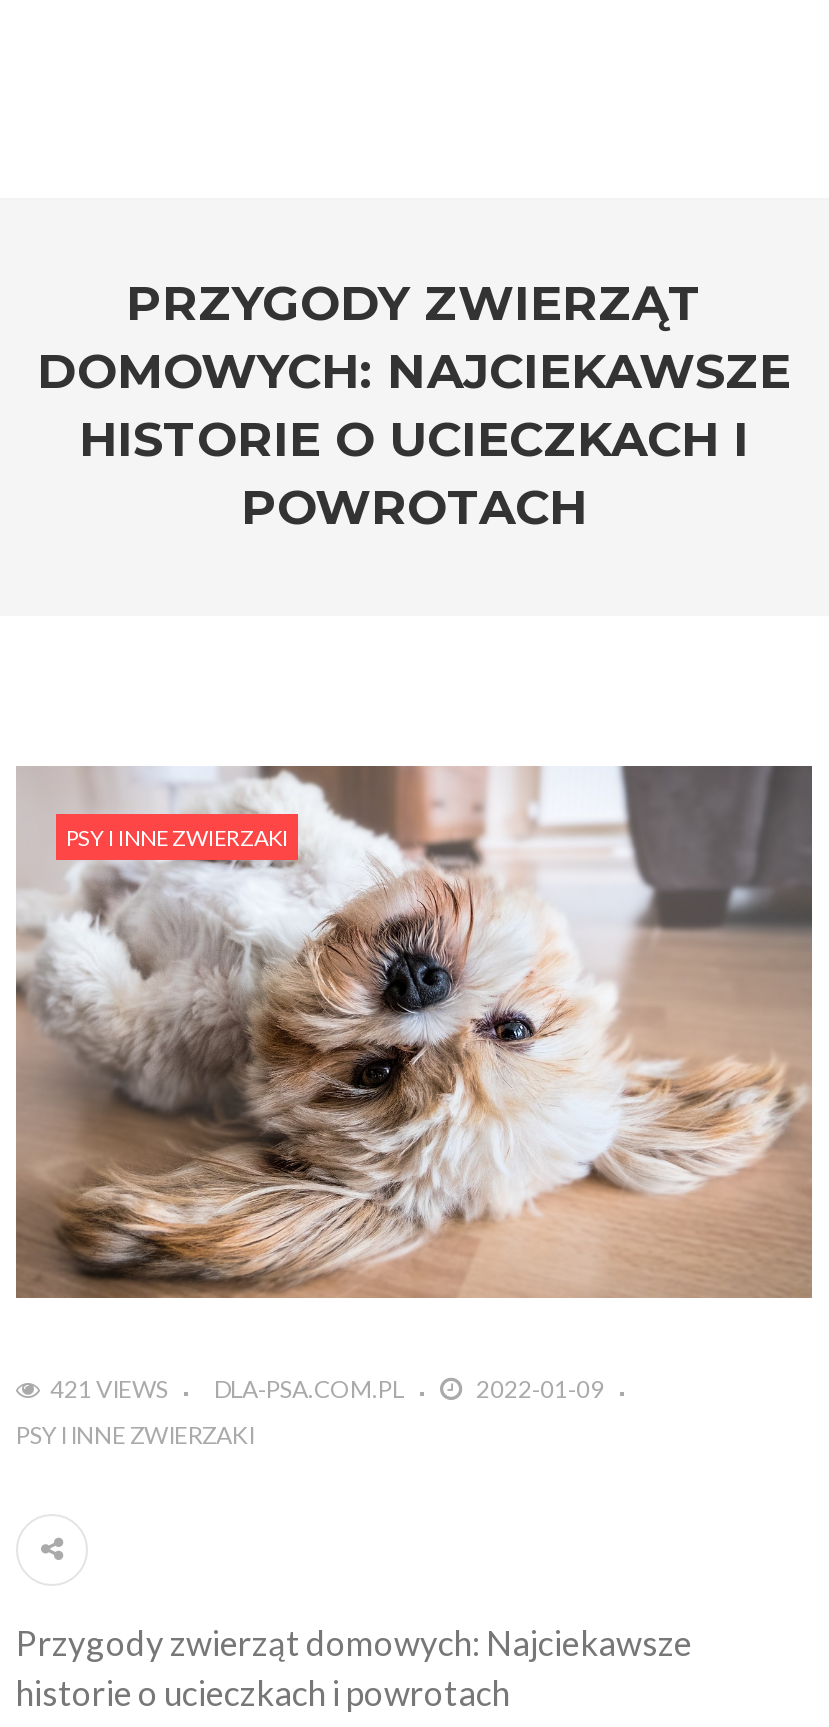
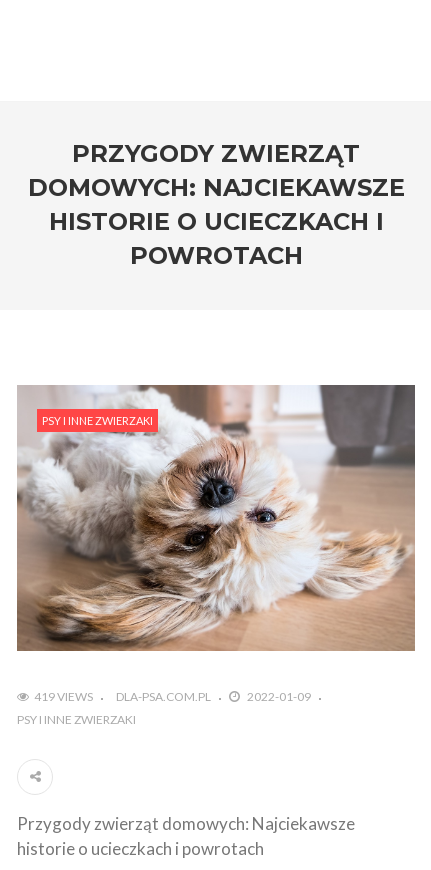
- 421 VIEWS DLA-PSA.COM.PL
+ 419 VIEWS DLA-PSA.COM.PL
